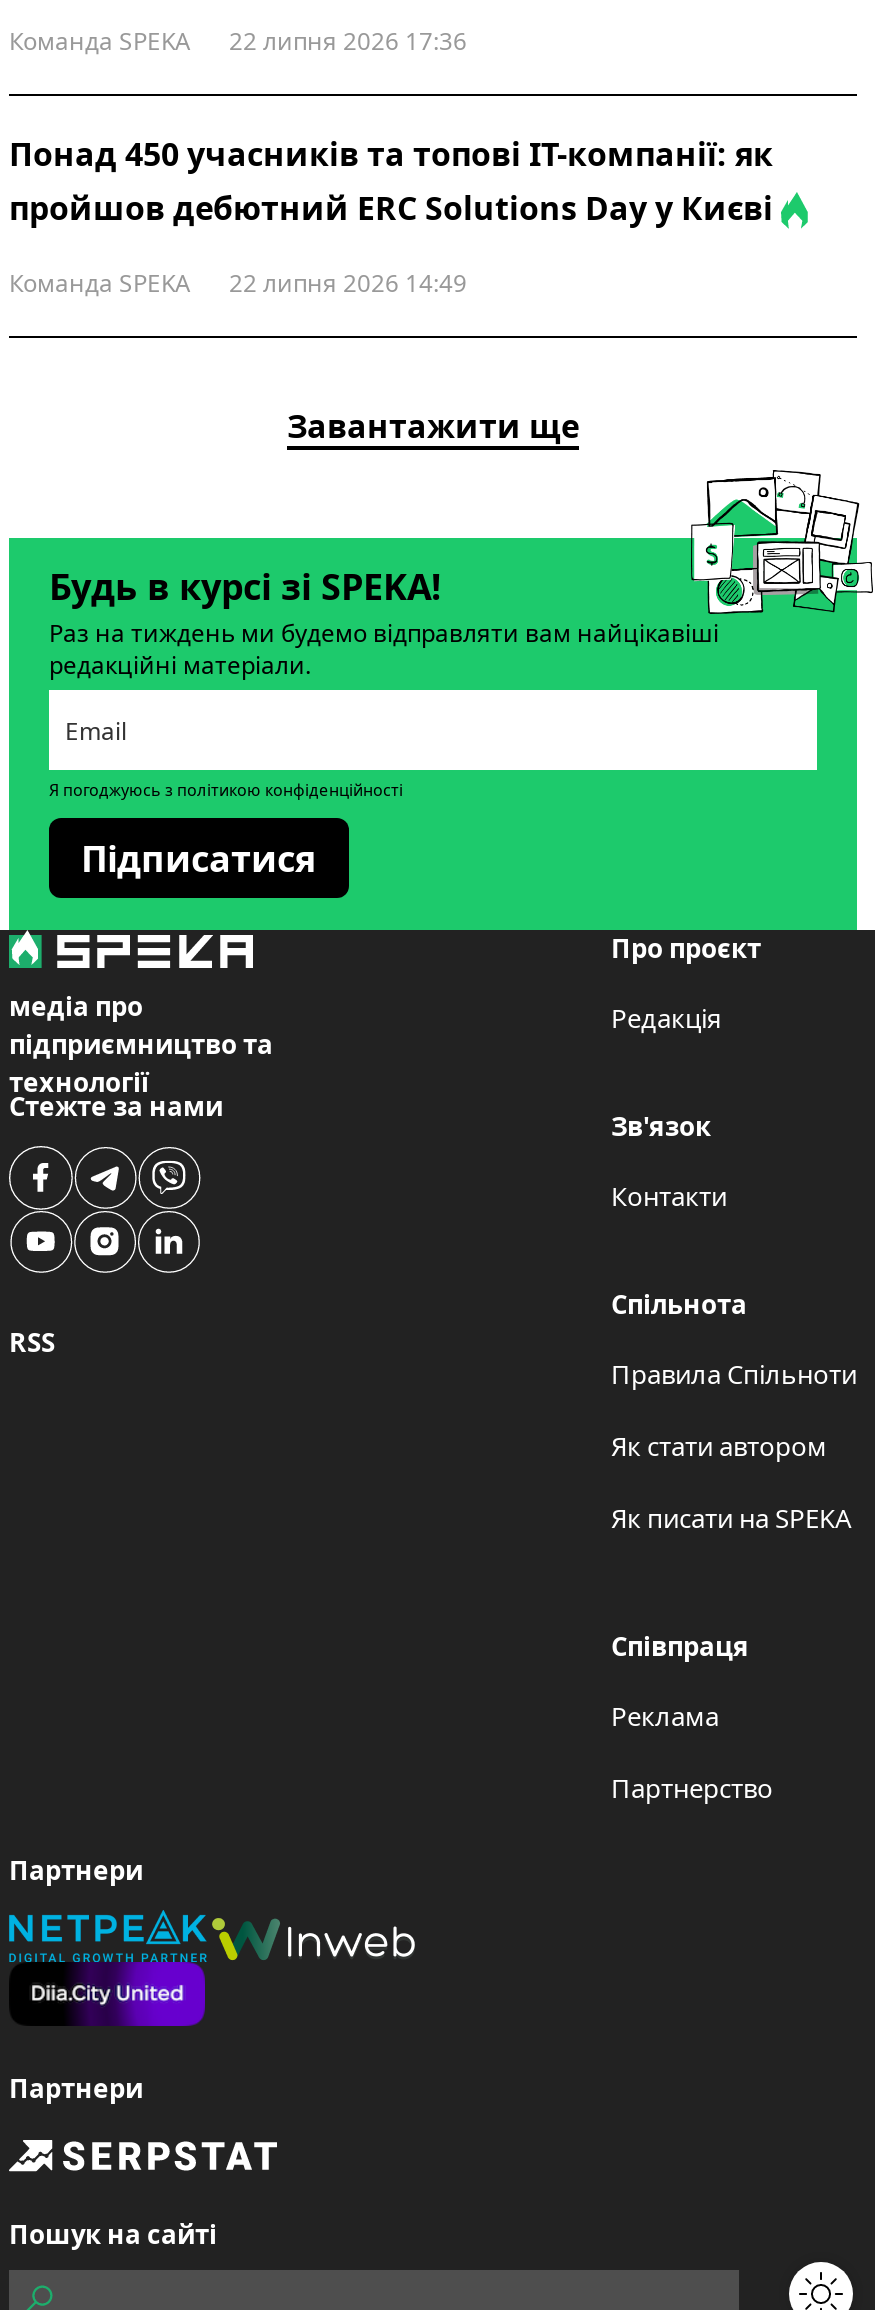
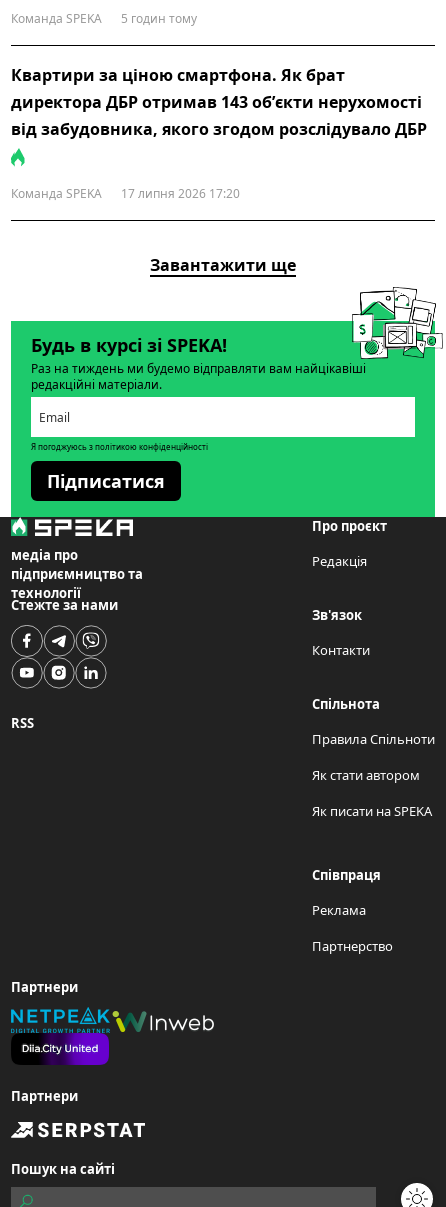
- Команда SPEKA 22 липня 2026 17:36
+ Команда SPEKA 5 годин тому

- Понад 450 учасників та топові ІТ-компанії: як
- пройшов дебютний ERC Solutions Day у Києві
+ Квартири за ціною смартфона. Як брат
+ директора ДБР отримав 143 обʼєкти нерухомості
+ від забудовника, якого згодом розслідувало ДБР

- Команда SPEKA 22 липня 2026 14:49
+ Команда SPEKA 17 липня 2026 17:20
